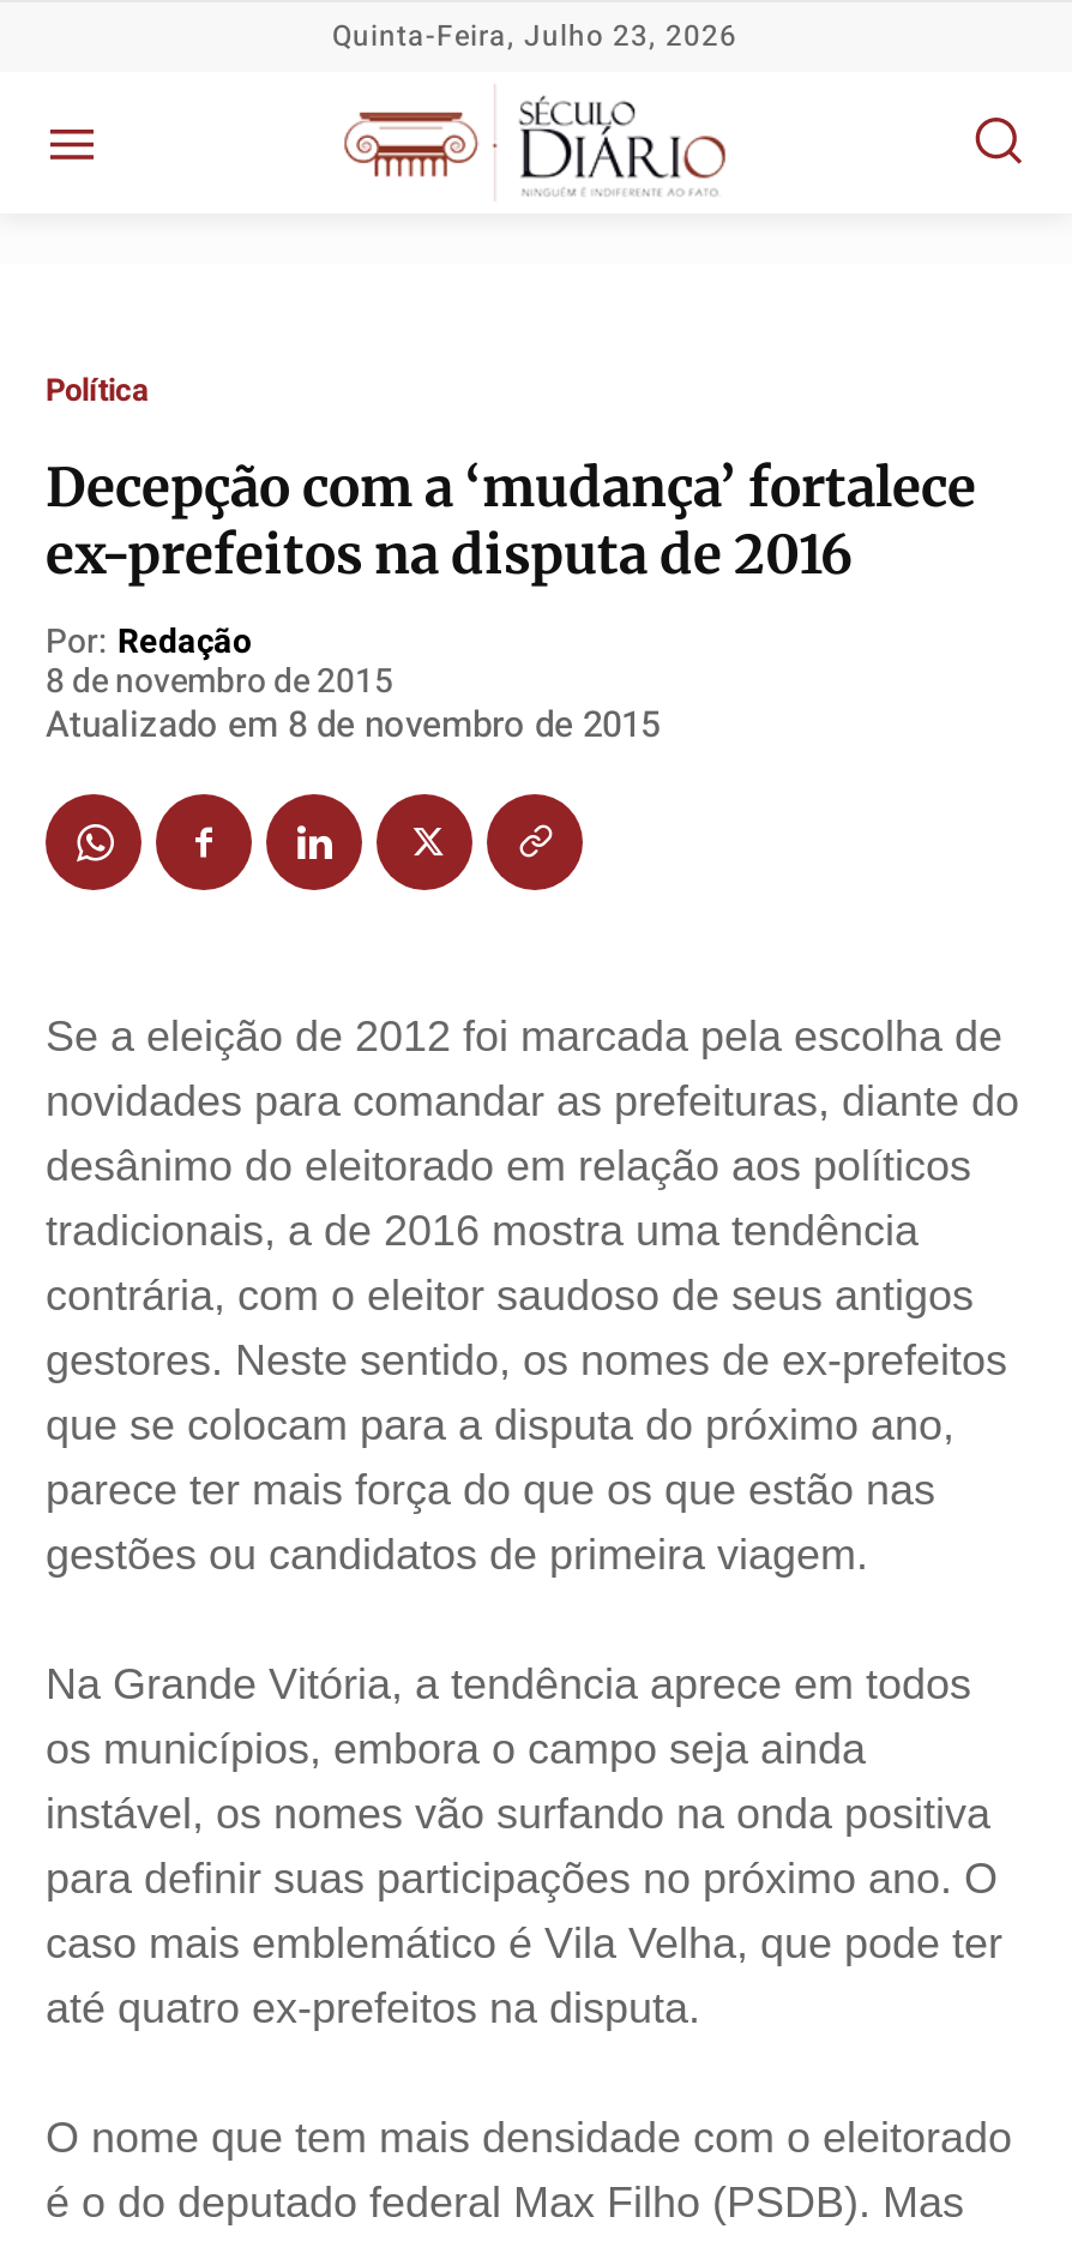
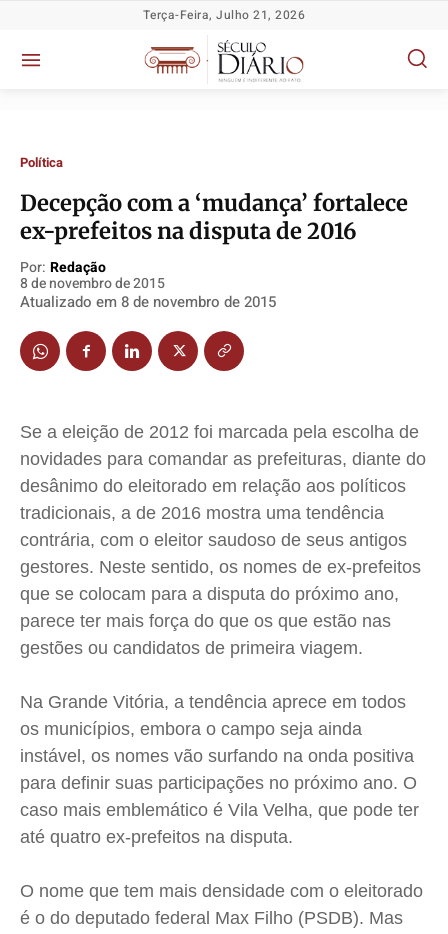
- Quinta-Feira, Julho 23, 2026
+ Terça-Feira, Julho 21, 2026
